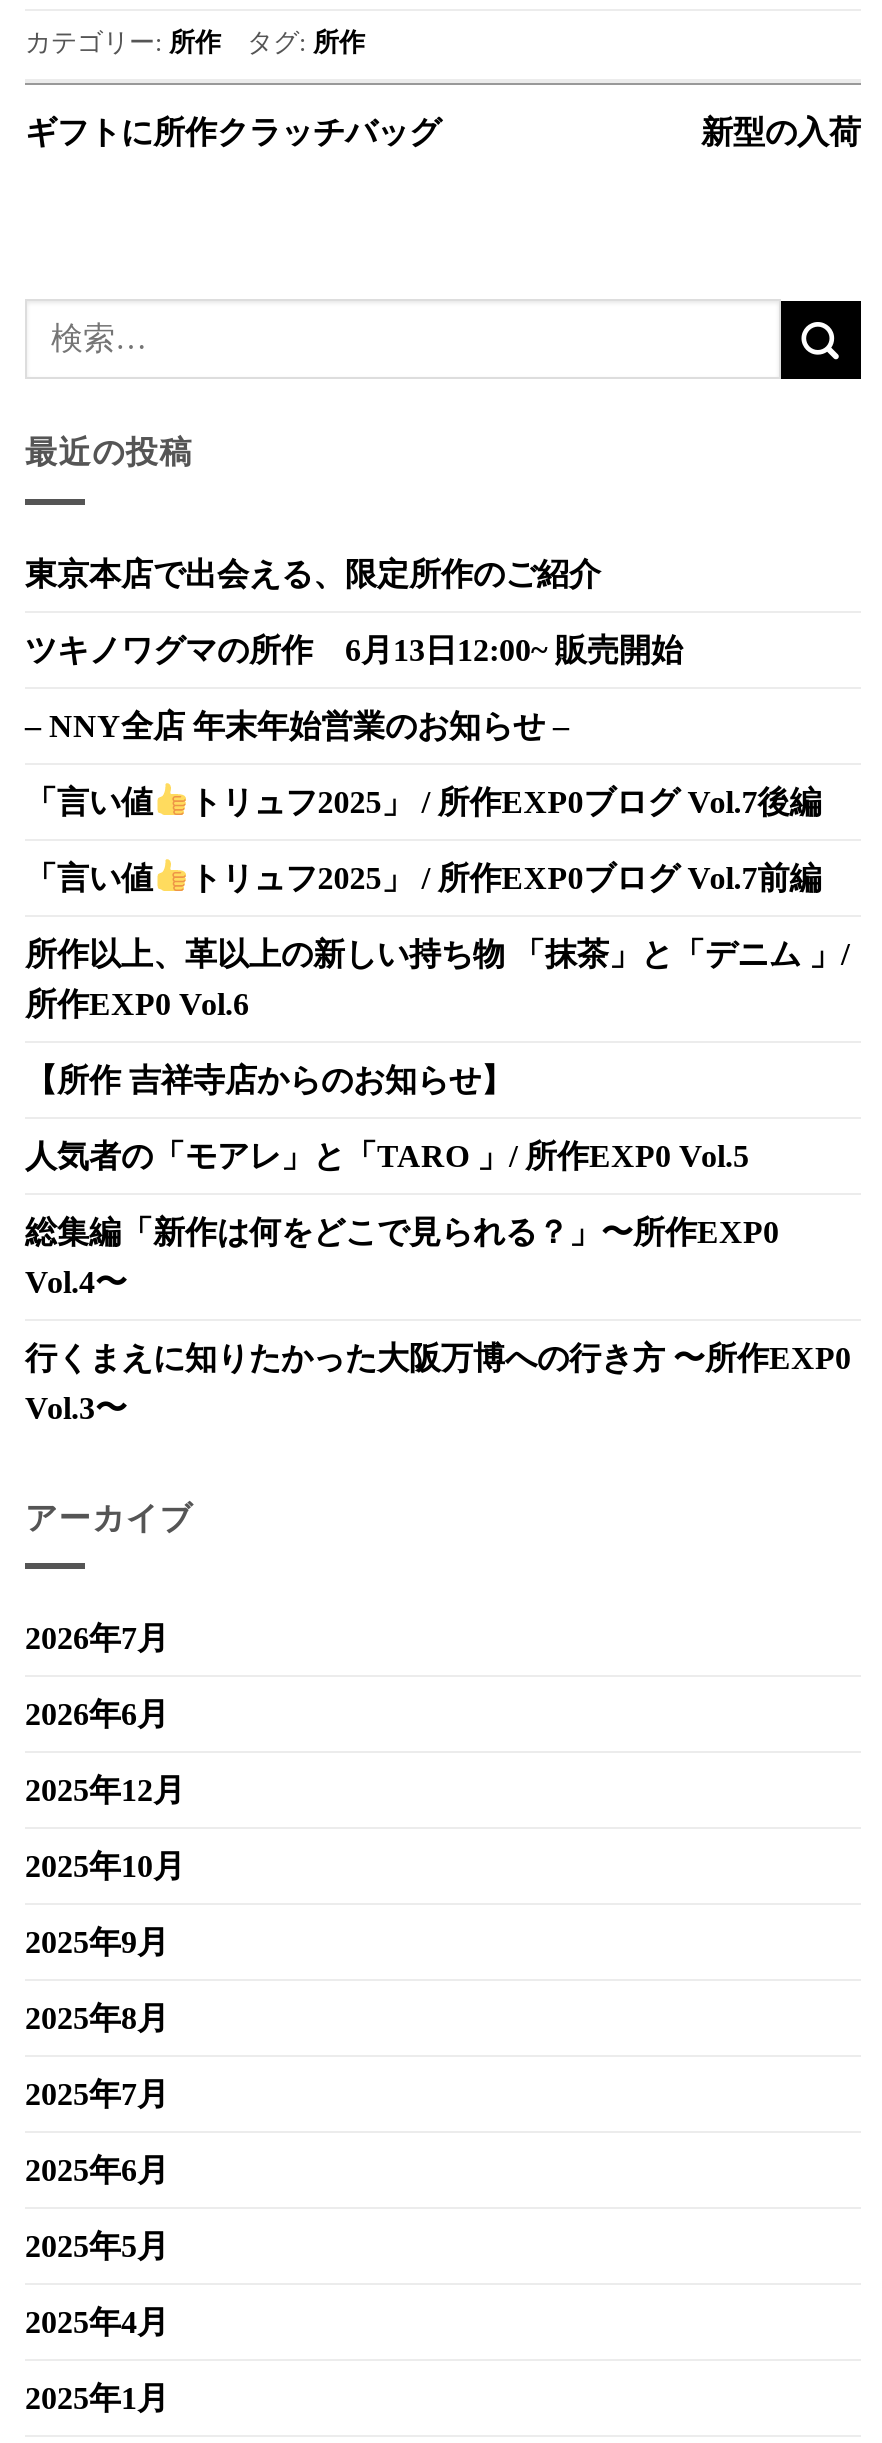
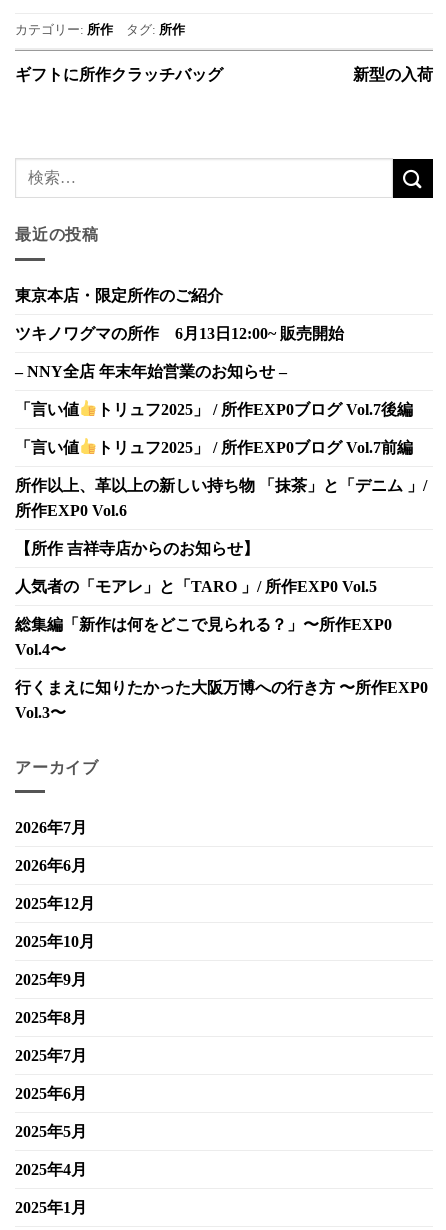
- 東京本店で出会える、限定所作のご紹介
+ 東京本店・限定所作のご紹介
